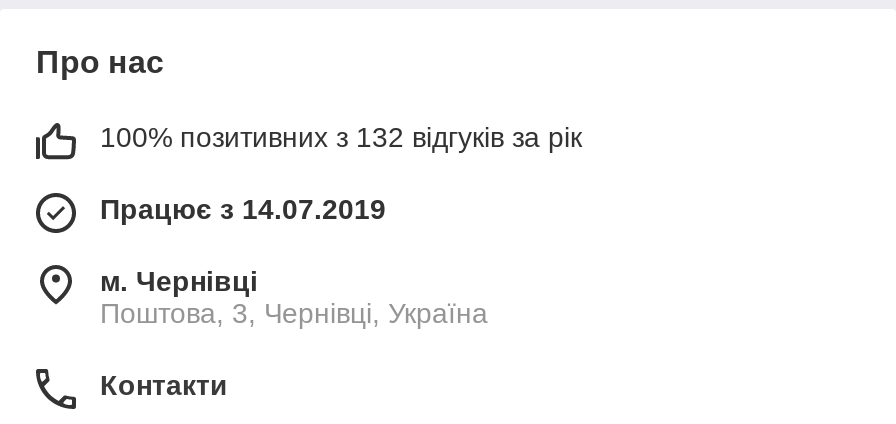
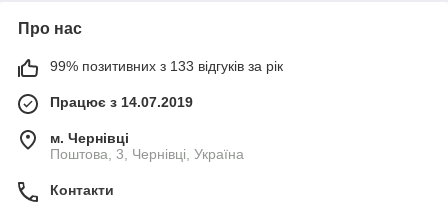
- 100% позитивних з 132 відгуків за рік
+ 99% позитивних з 133 відгуків за рік
